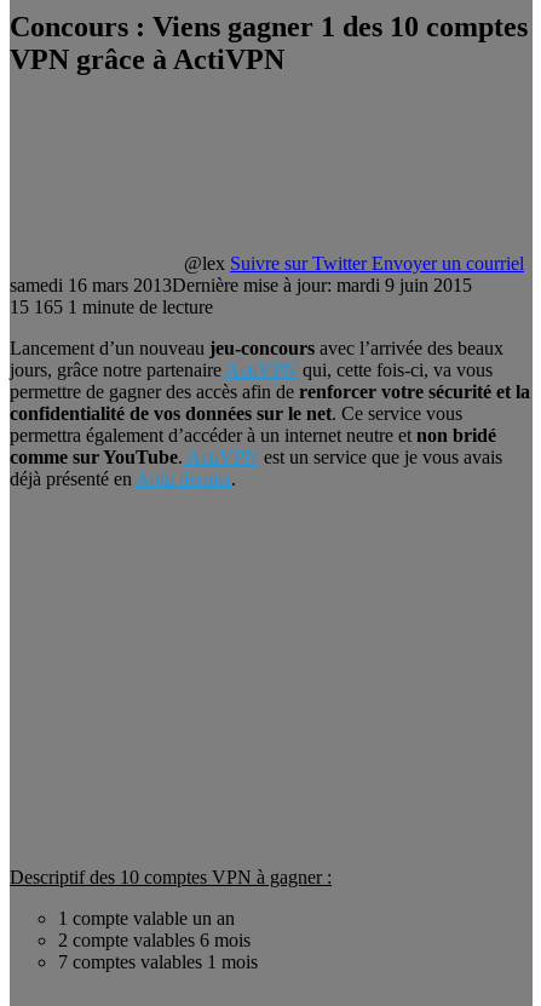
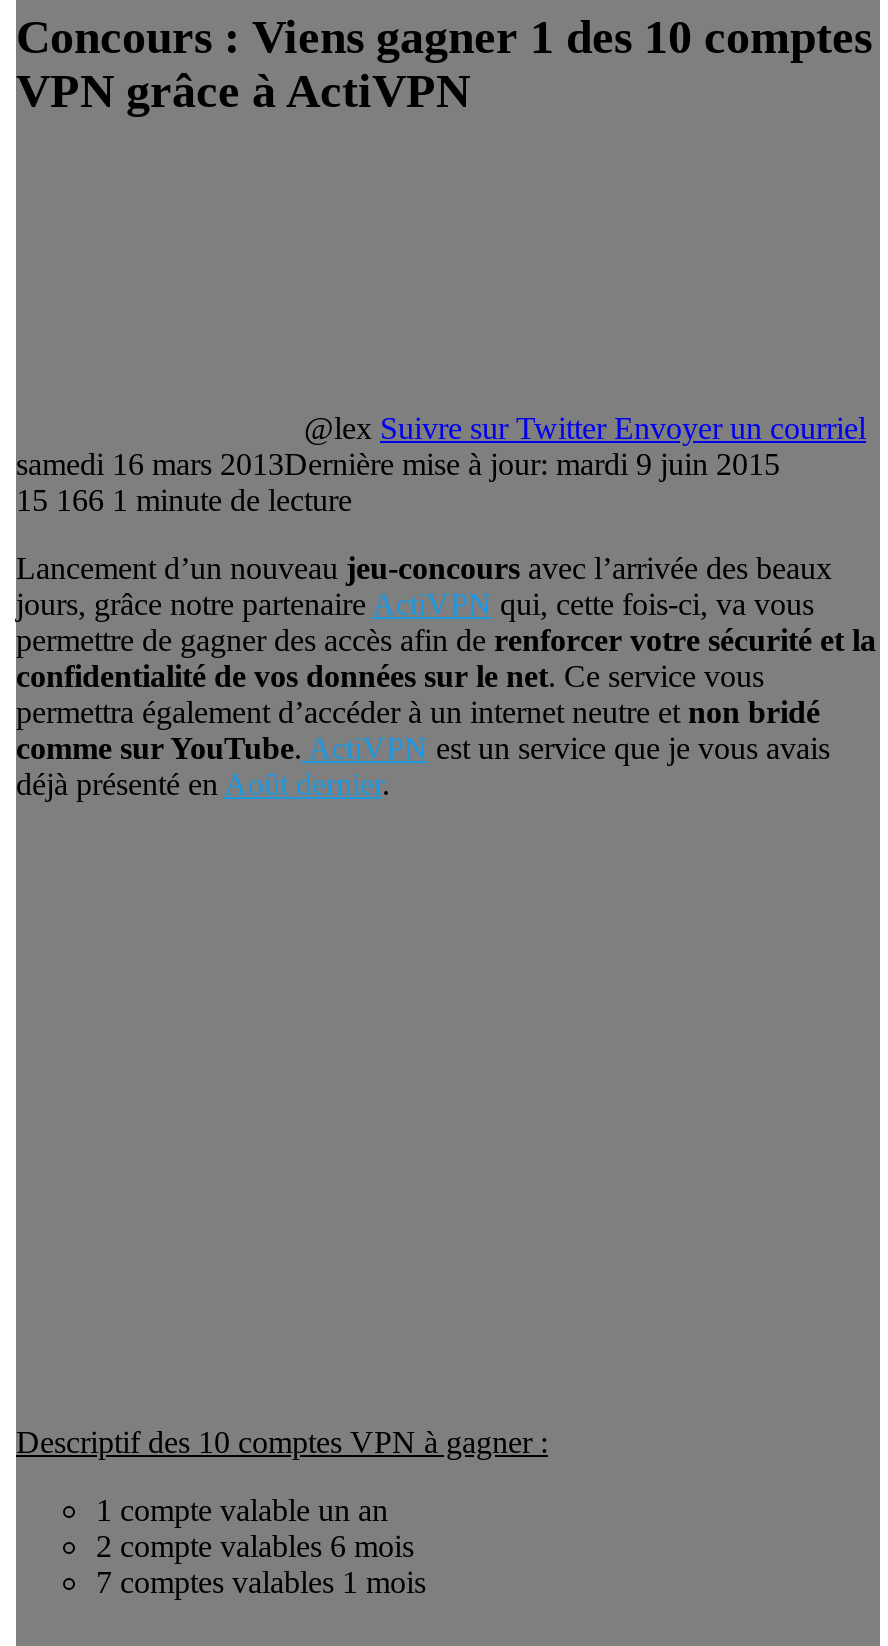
- 15 165 1 minute de lecture
+ 15 166 1 minute de lecture
